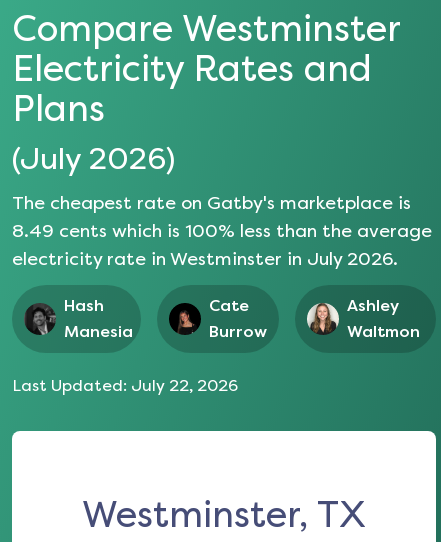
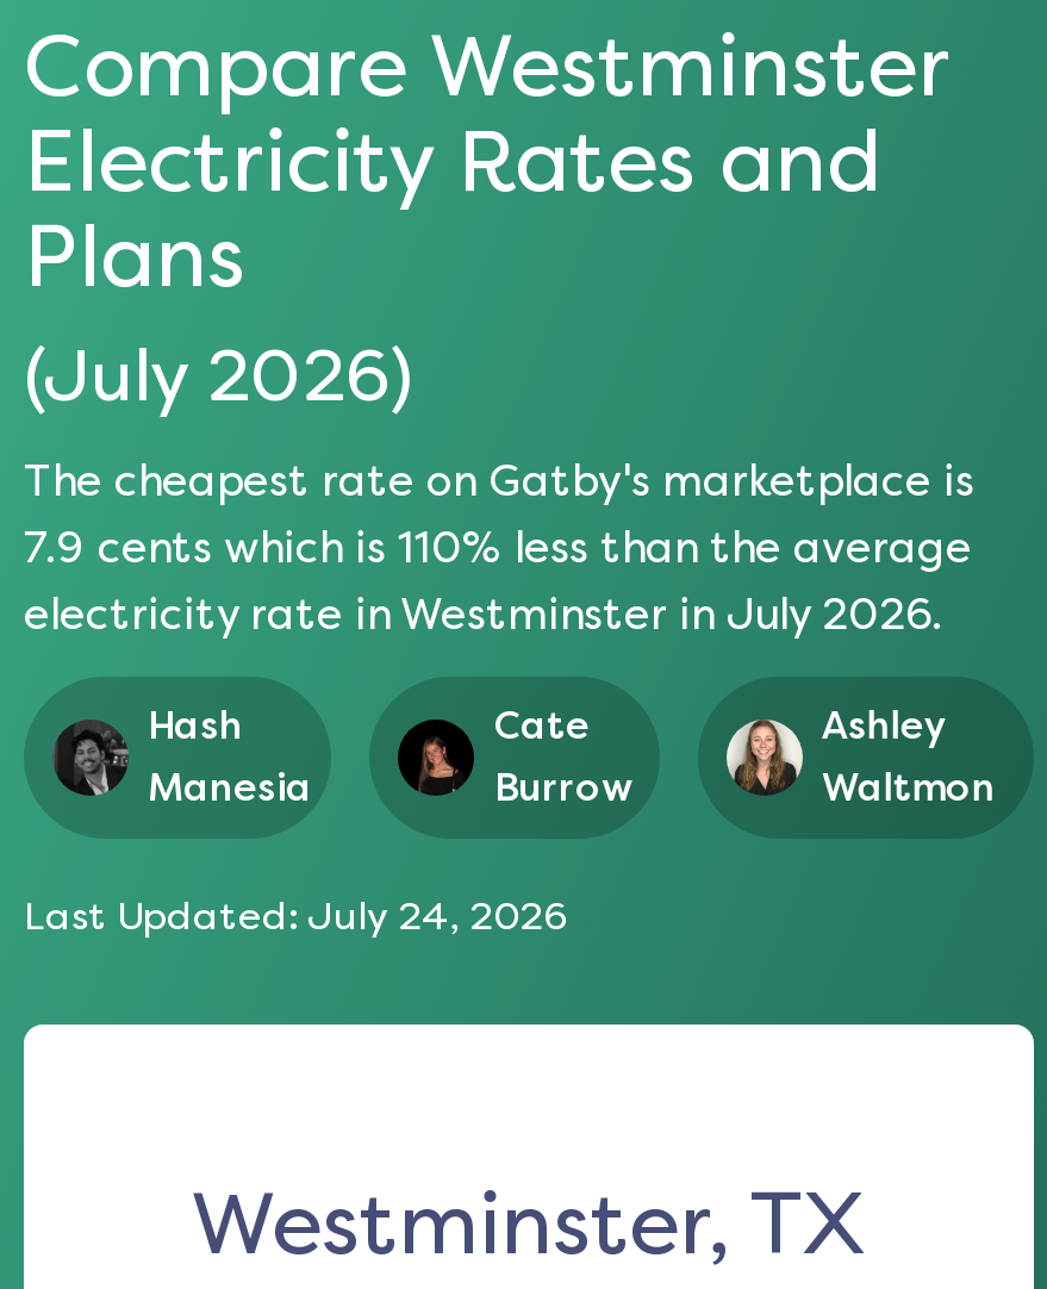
- 8.49 cents which is 100% less than the average
+ 7.9 cents which is 110% less than the average

- Last Updated: July 22, 2026
+ Last Updated: July 24, 2026
